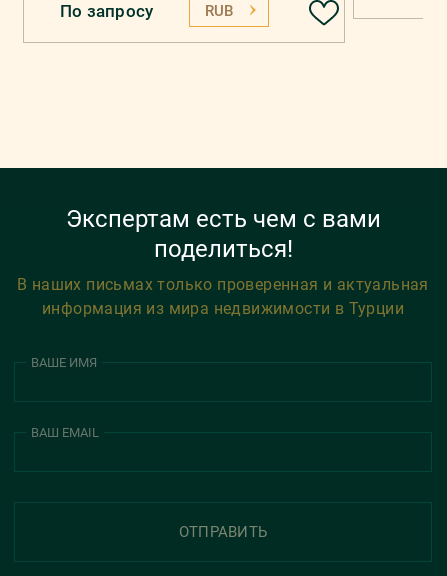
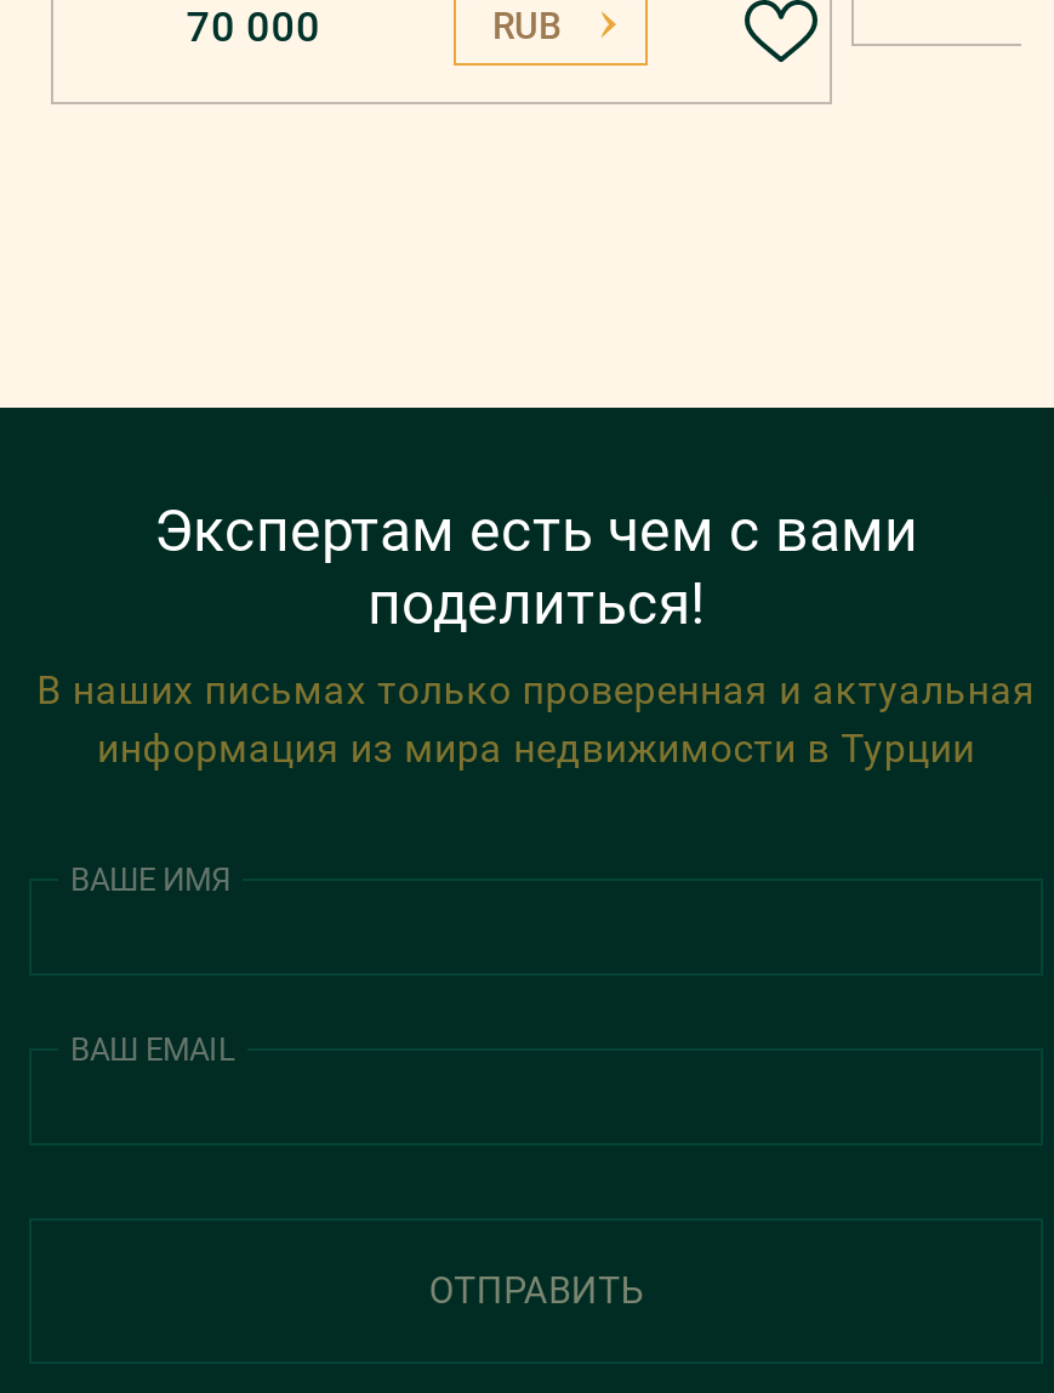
- По запросу
+ 70 000
